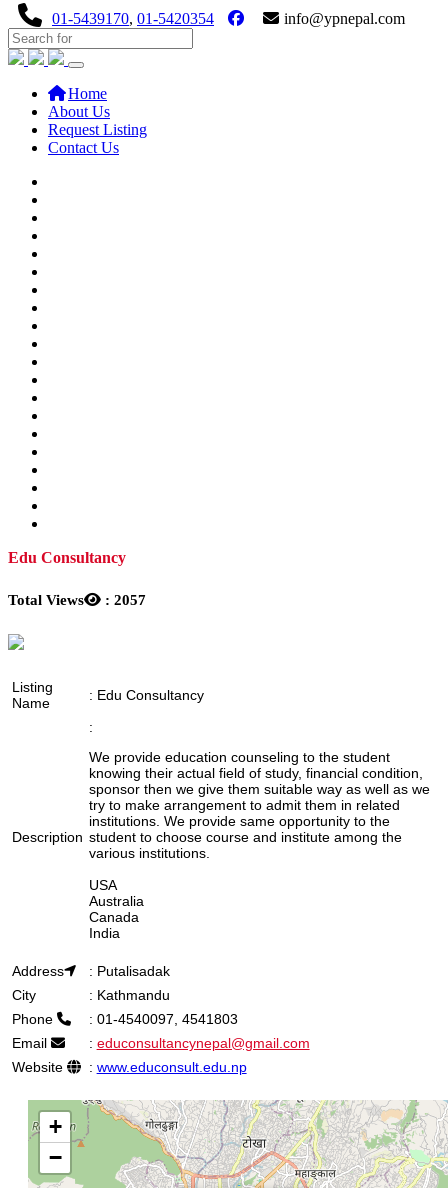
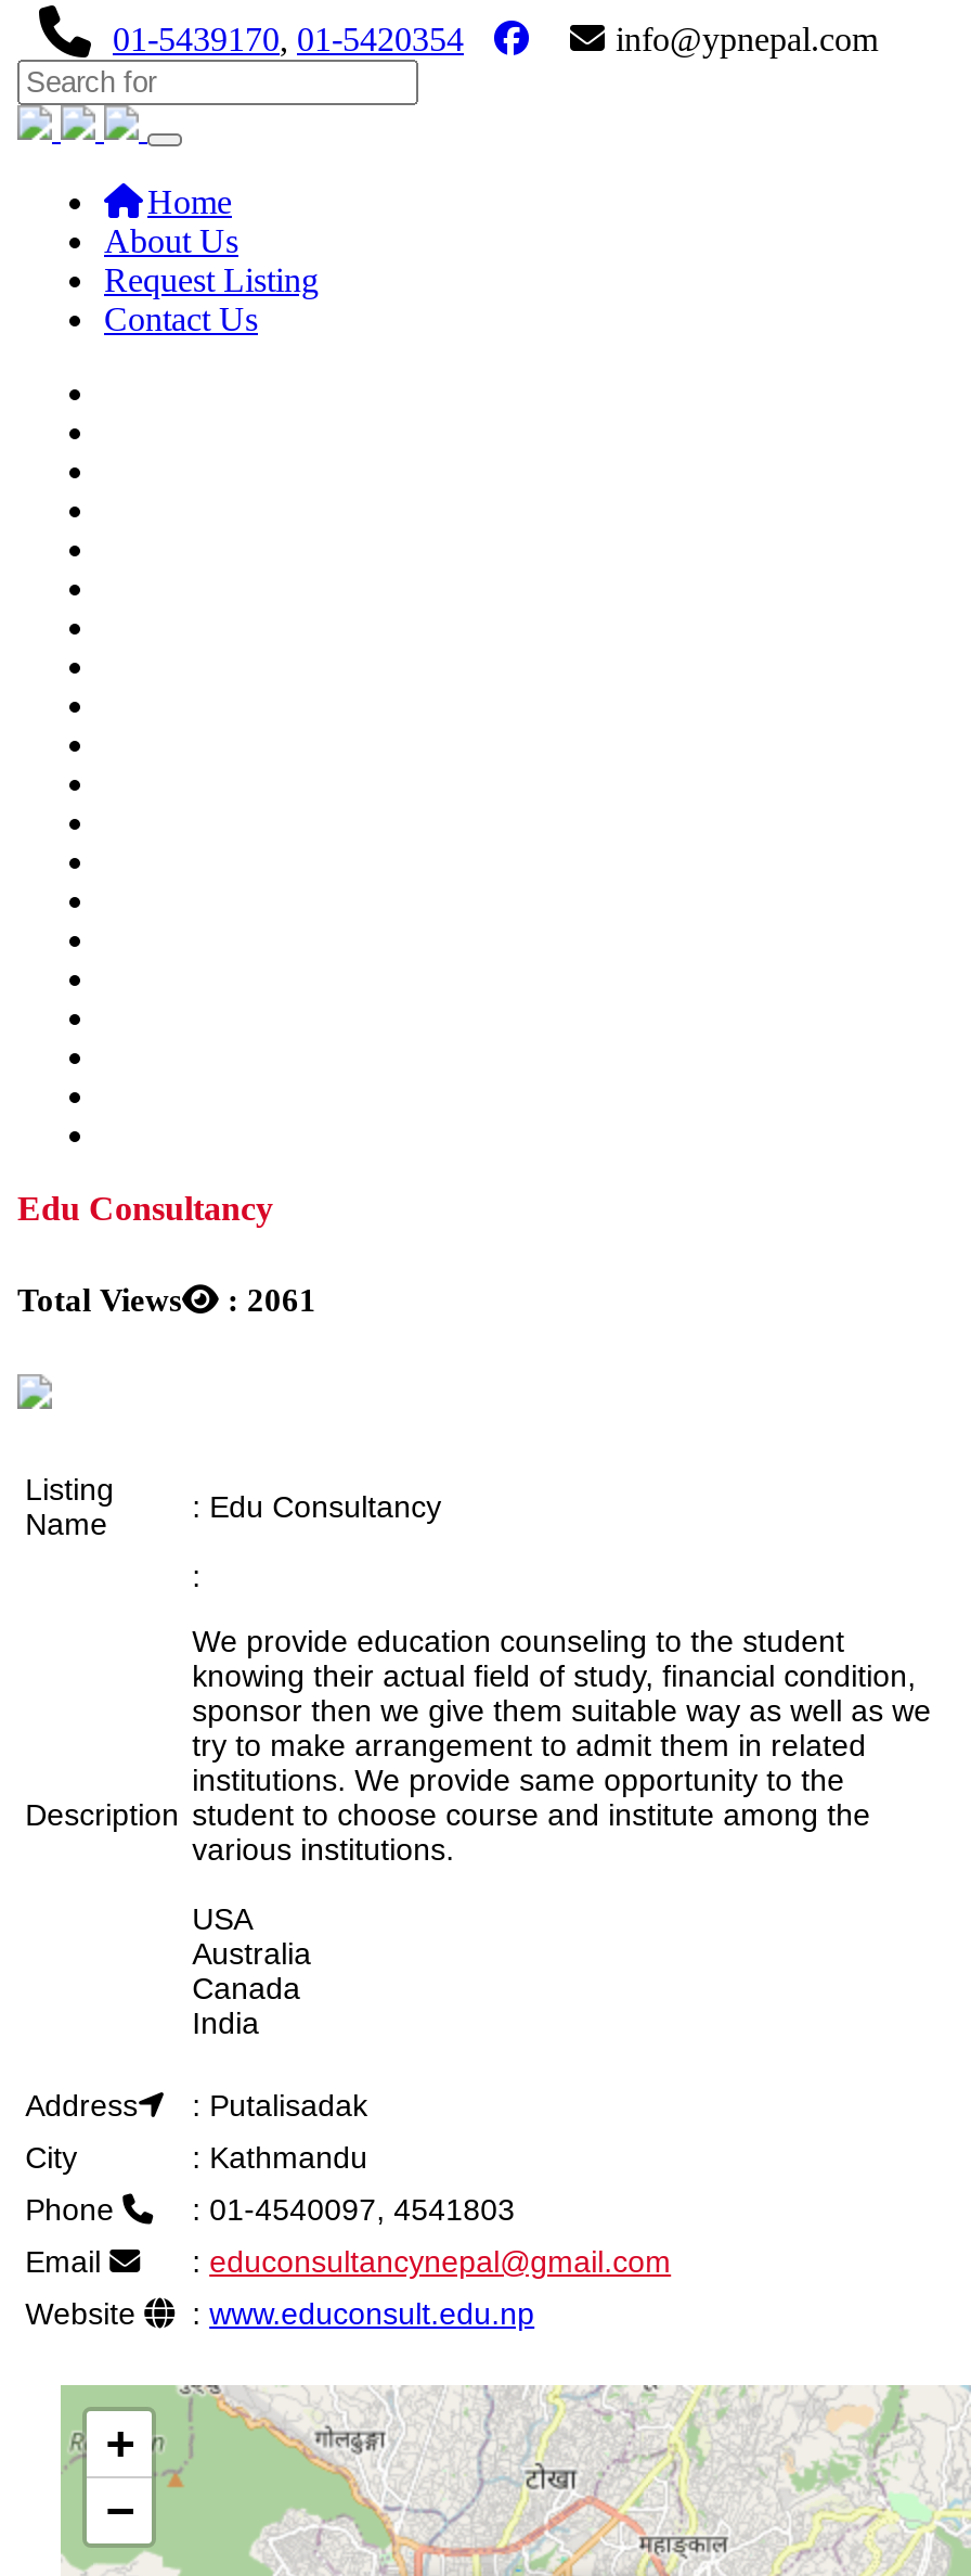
- Total Views : 2057
+ Total Views : 2061
